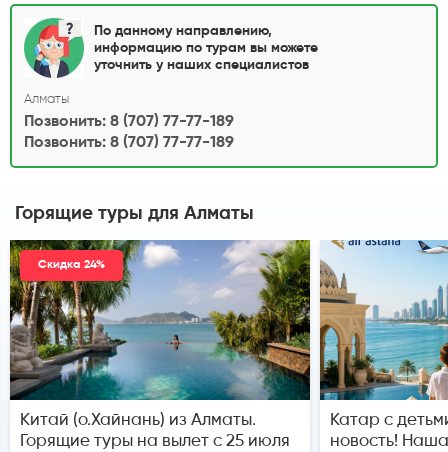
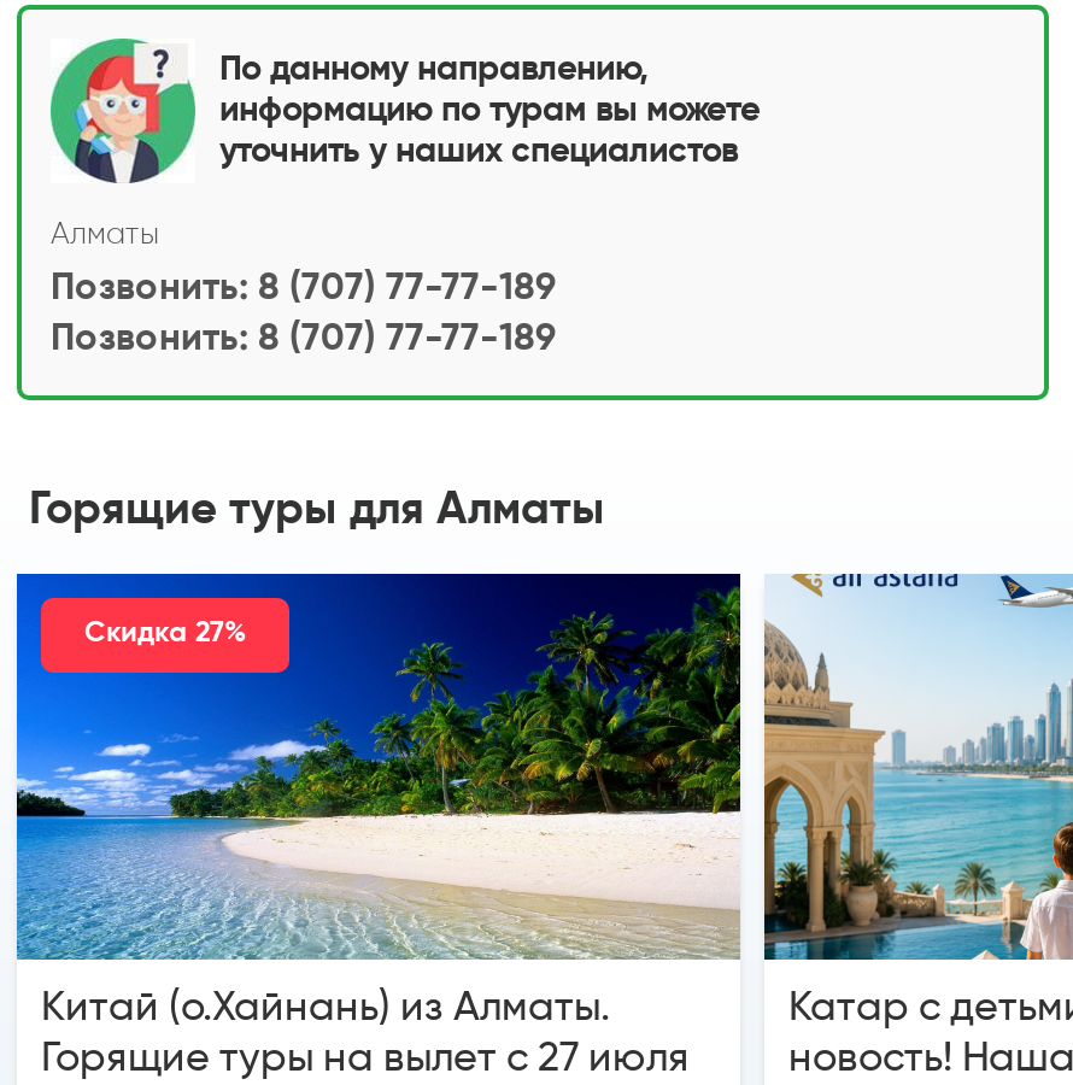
- [image]
- Скидка 24%
+ [image]
+ Скидка 27%

- Горящие туры на вылет с 25 июля
+ Горящие туры на вылет с 27 июля
